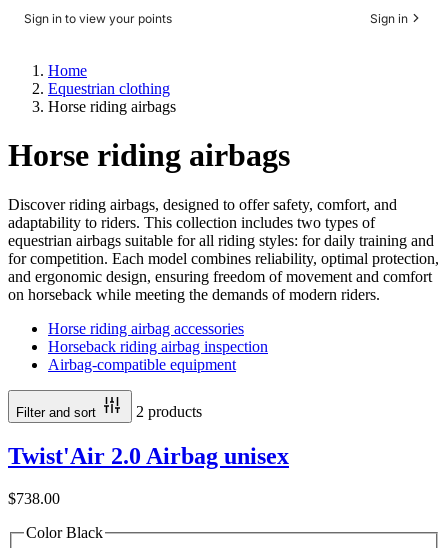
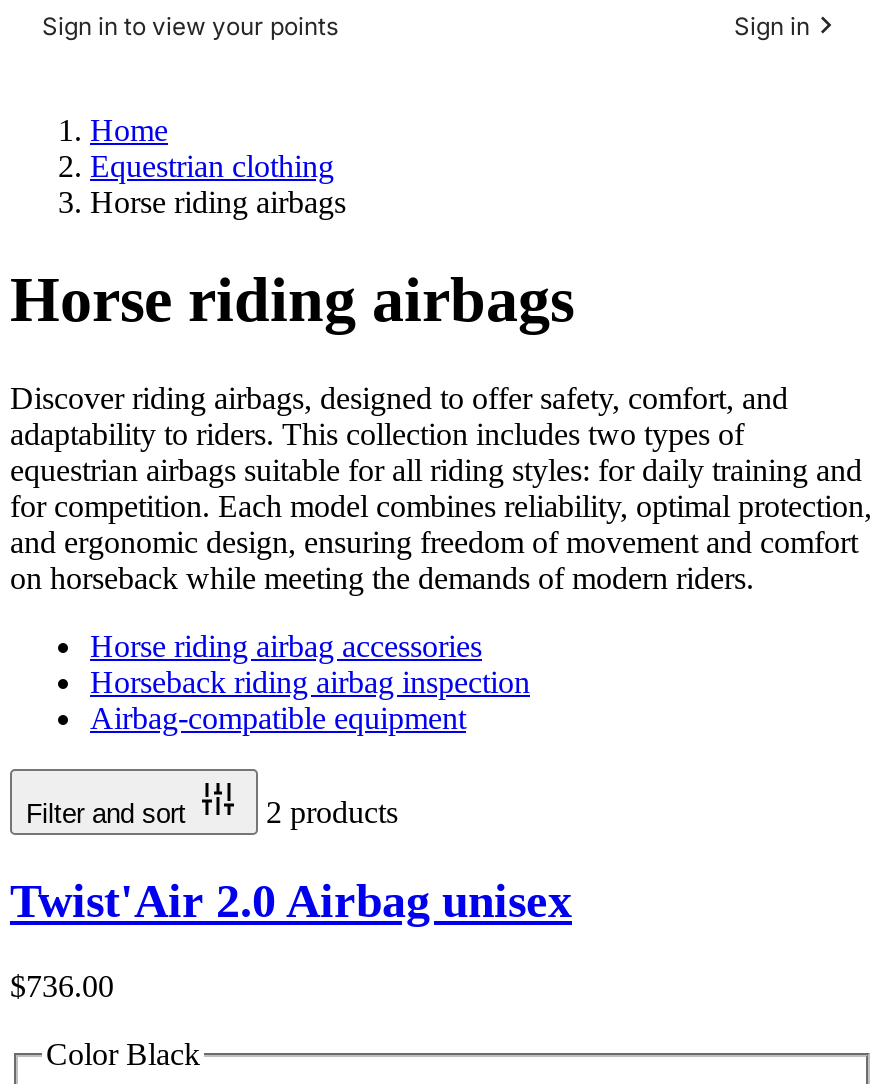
- $738.00
+ $736.00
